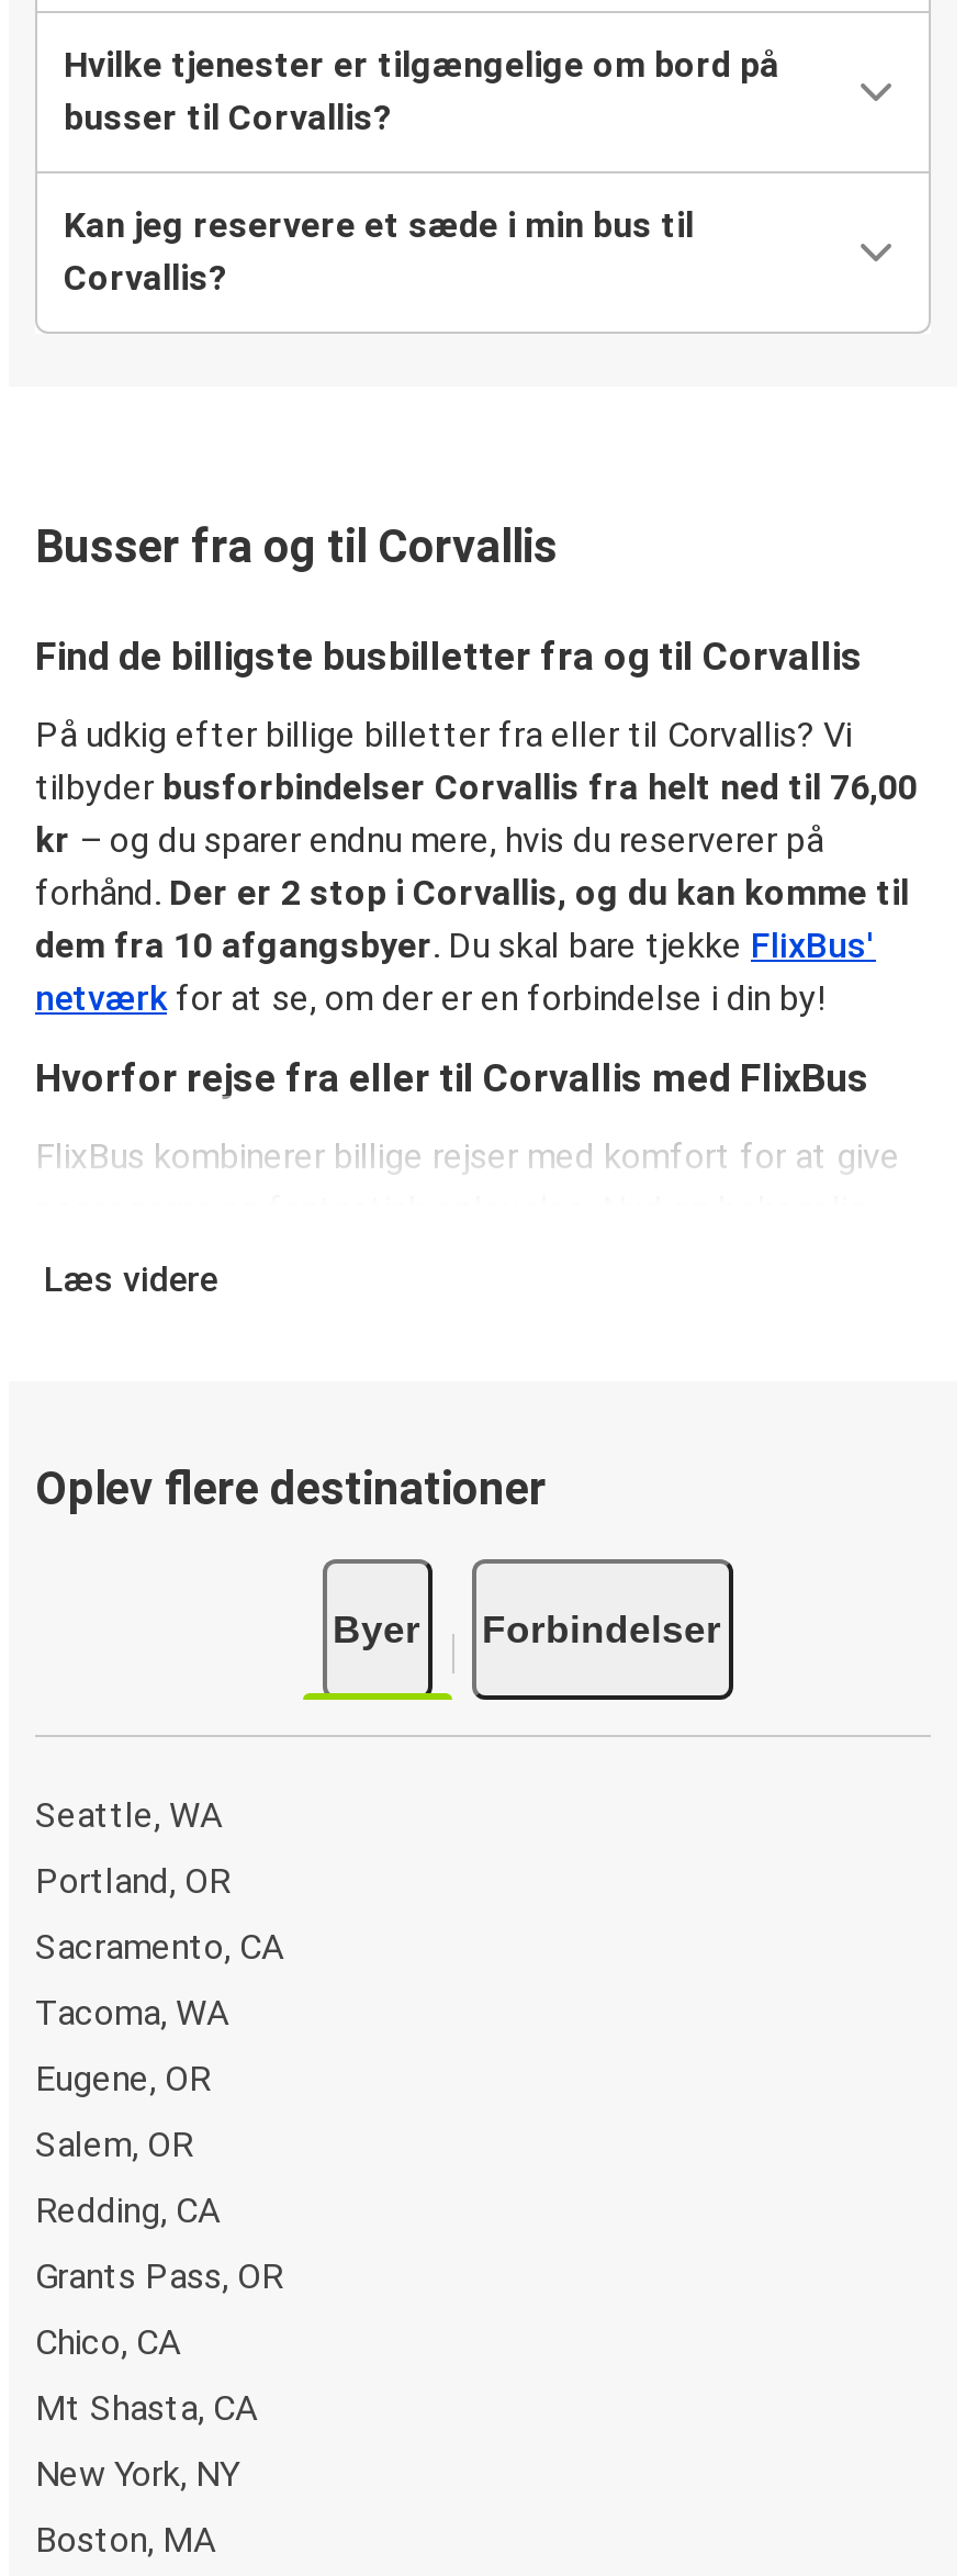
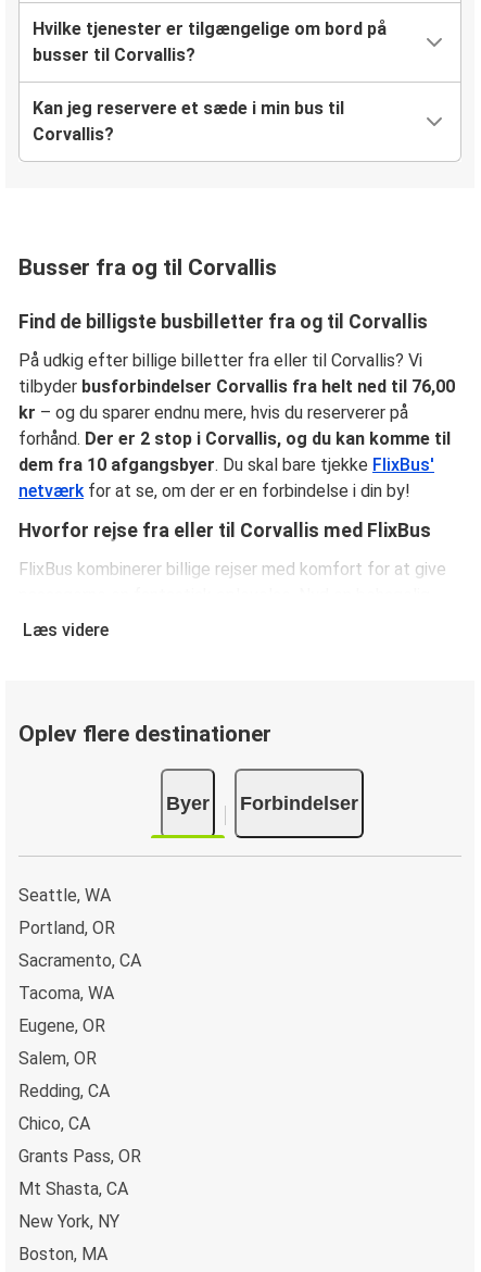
moved down: Grants Pass, OR

moved up: Chico, CA
